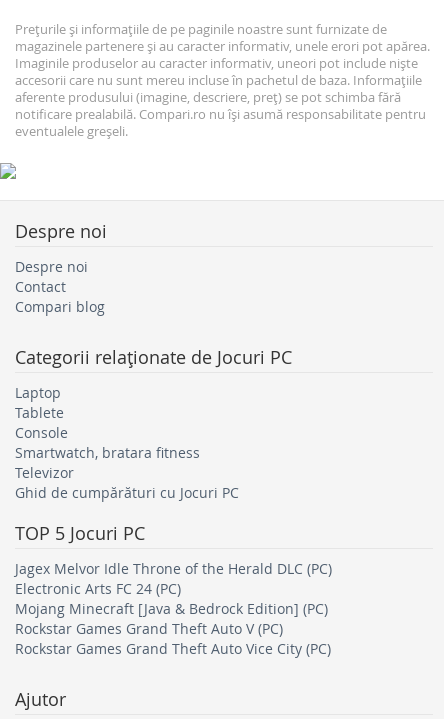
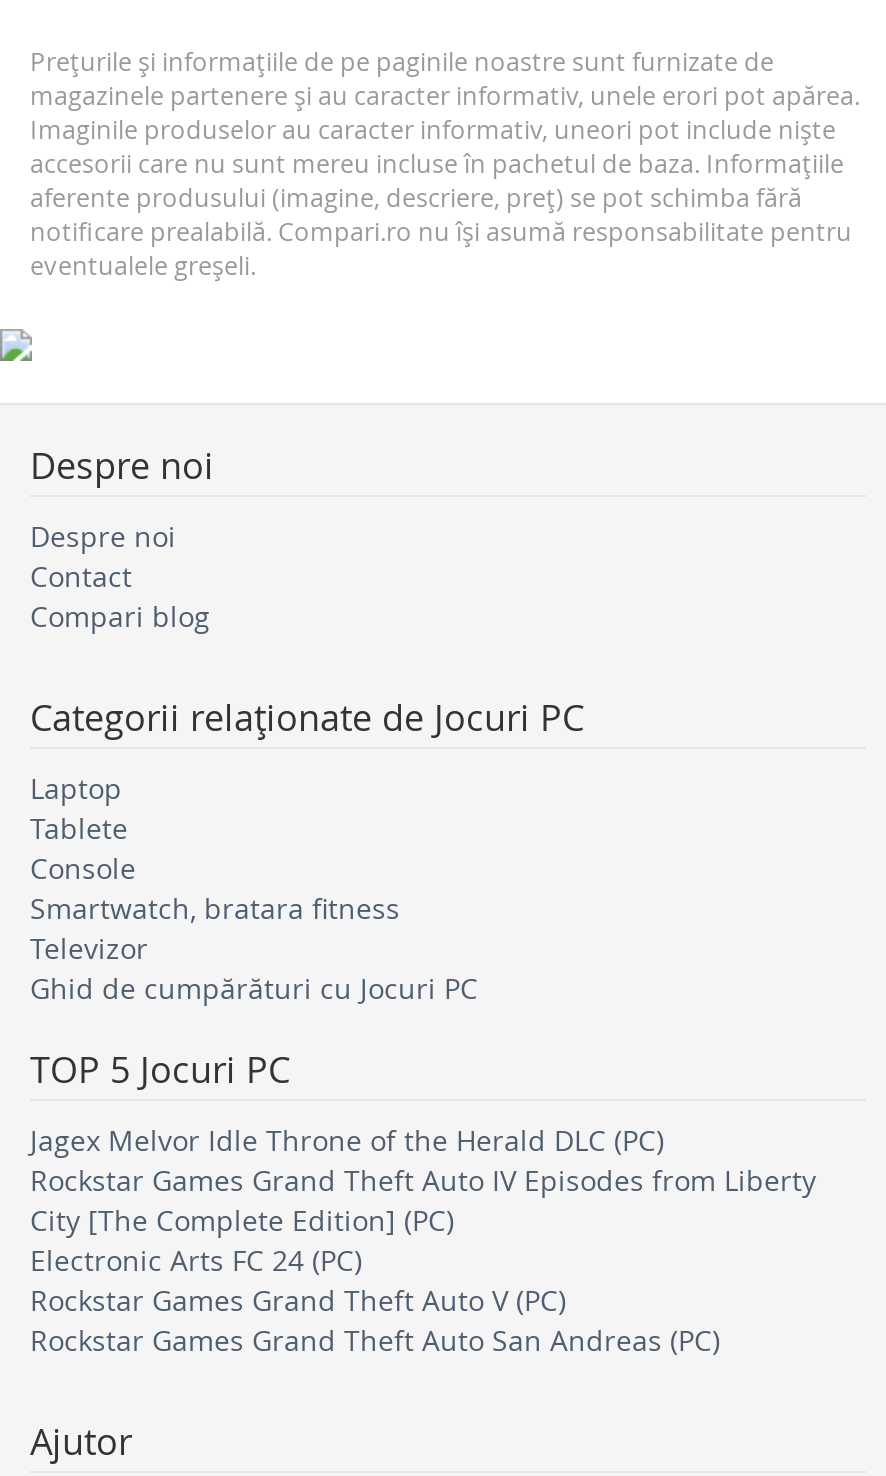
+ Rockstar Games Grand Theft Auto IV Episodes from Liberty
+ City [The Complete Edition] (PC)

moved down: Electronic Arts FC 24 (PC)

- Mojang Minecraft [Java & Bedrock Edition] (PC)

- Rockstar Games Grand Theft Auto Vice City (PC)
+ Rockstar Games Grand Theft Auto San Andreas (PC)
